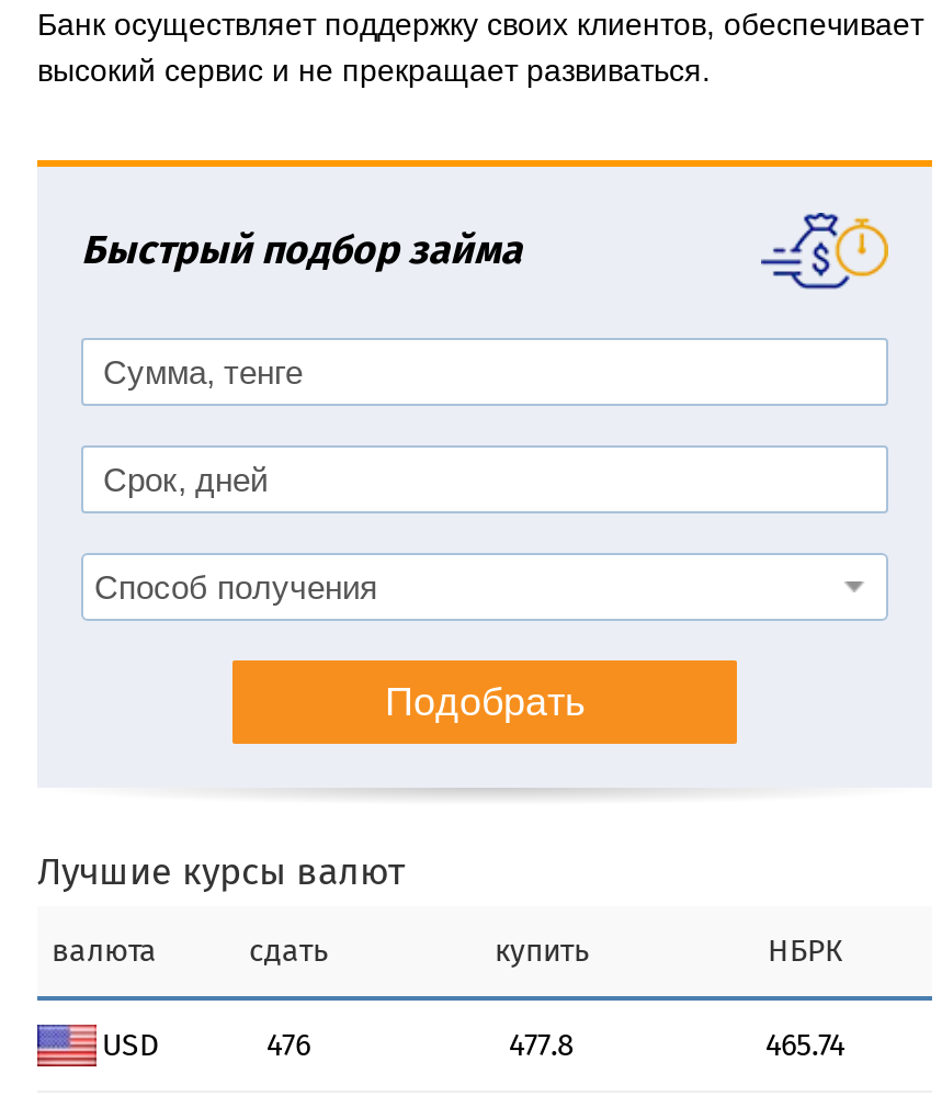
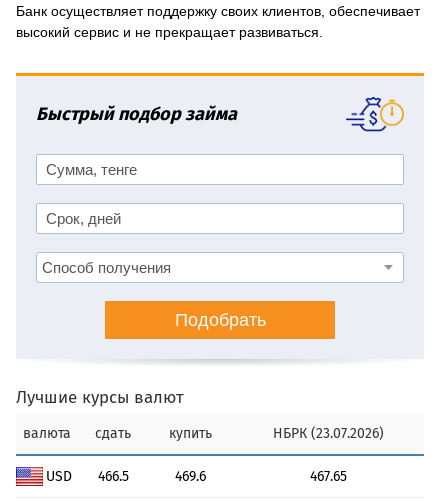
- НБРК
+ НБРК (23.07.2026)

- 476
+ 466.5

- 477.8
+ 469.6

- 465.74
+ 467.65
